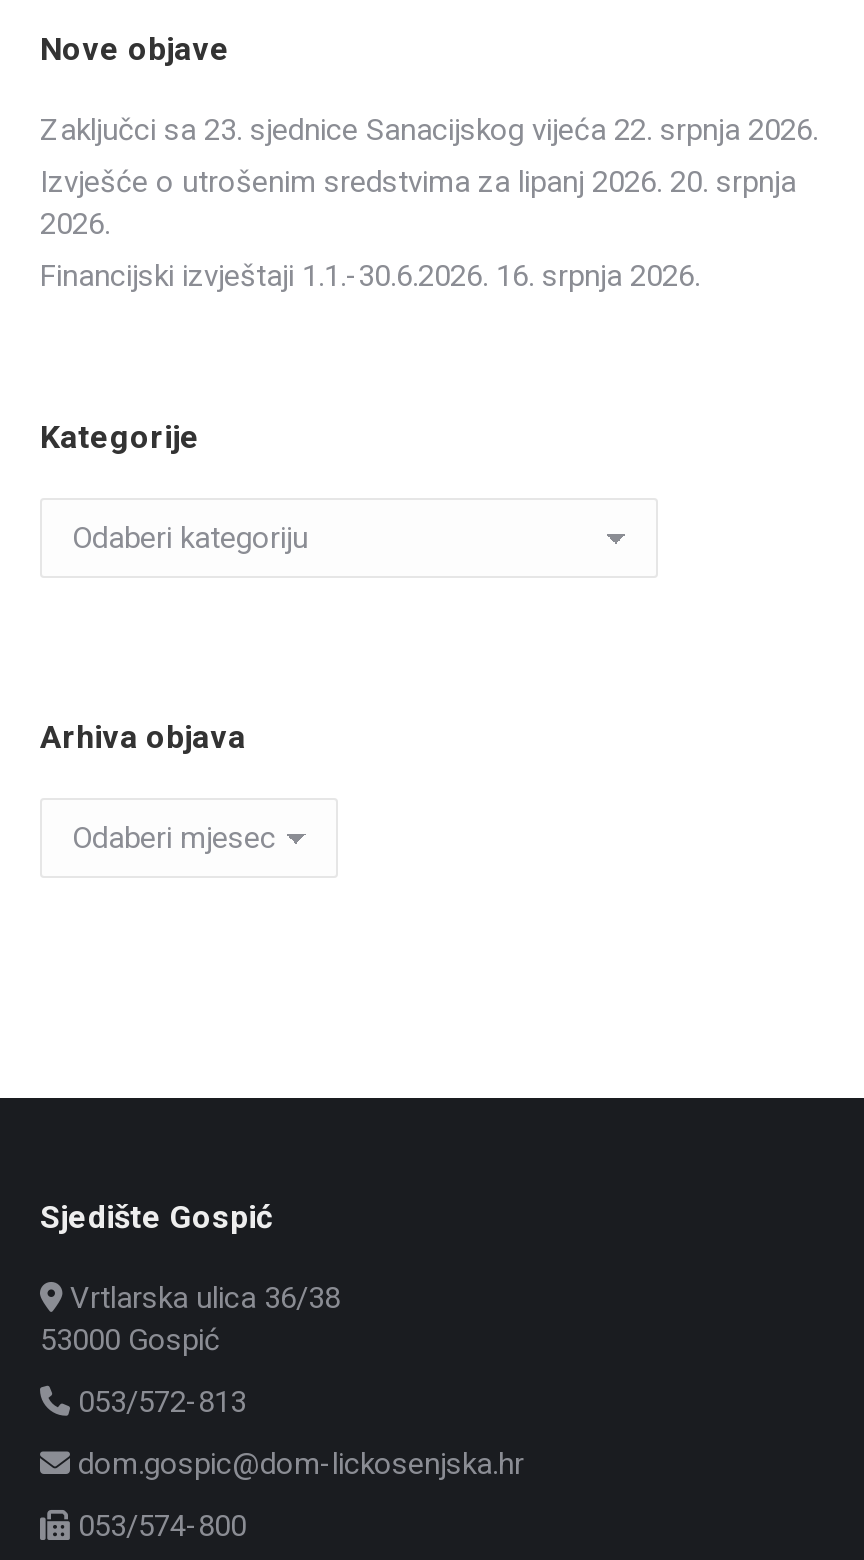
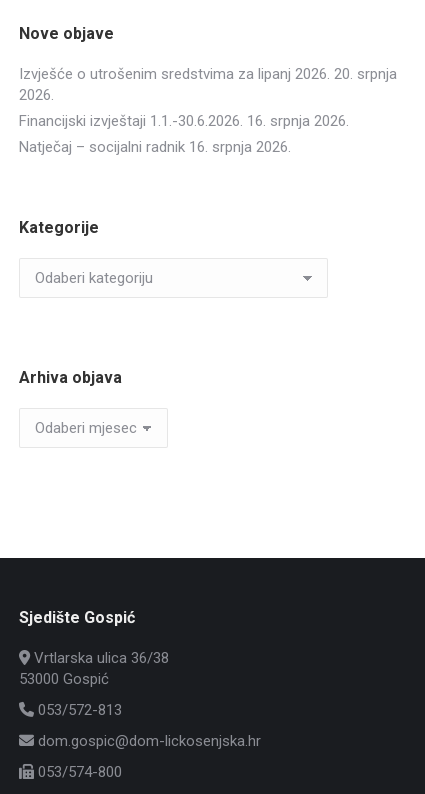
- Zaključci sa 23. sjednice Sanacijskog vijeća 22. srpnja 2026.

moved up: Izvješće o utrošenim sredstvima za lipanj 2026. 20. srpnja | 2026. | Financijski izvještaji 1.1.-30.6.2026. 16. srpnja 2026.

+ Natječaj – socijalni radnik 16. srpnja 2026.
